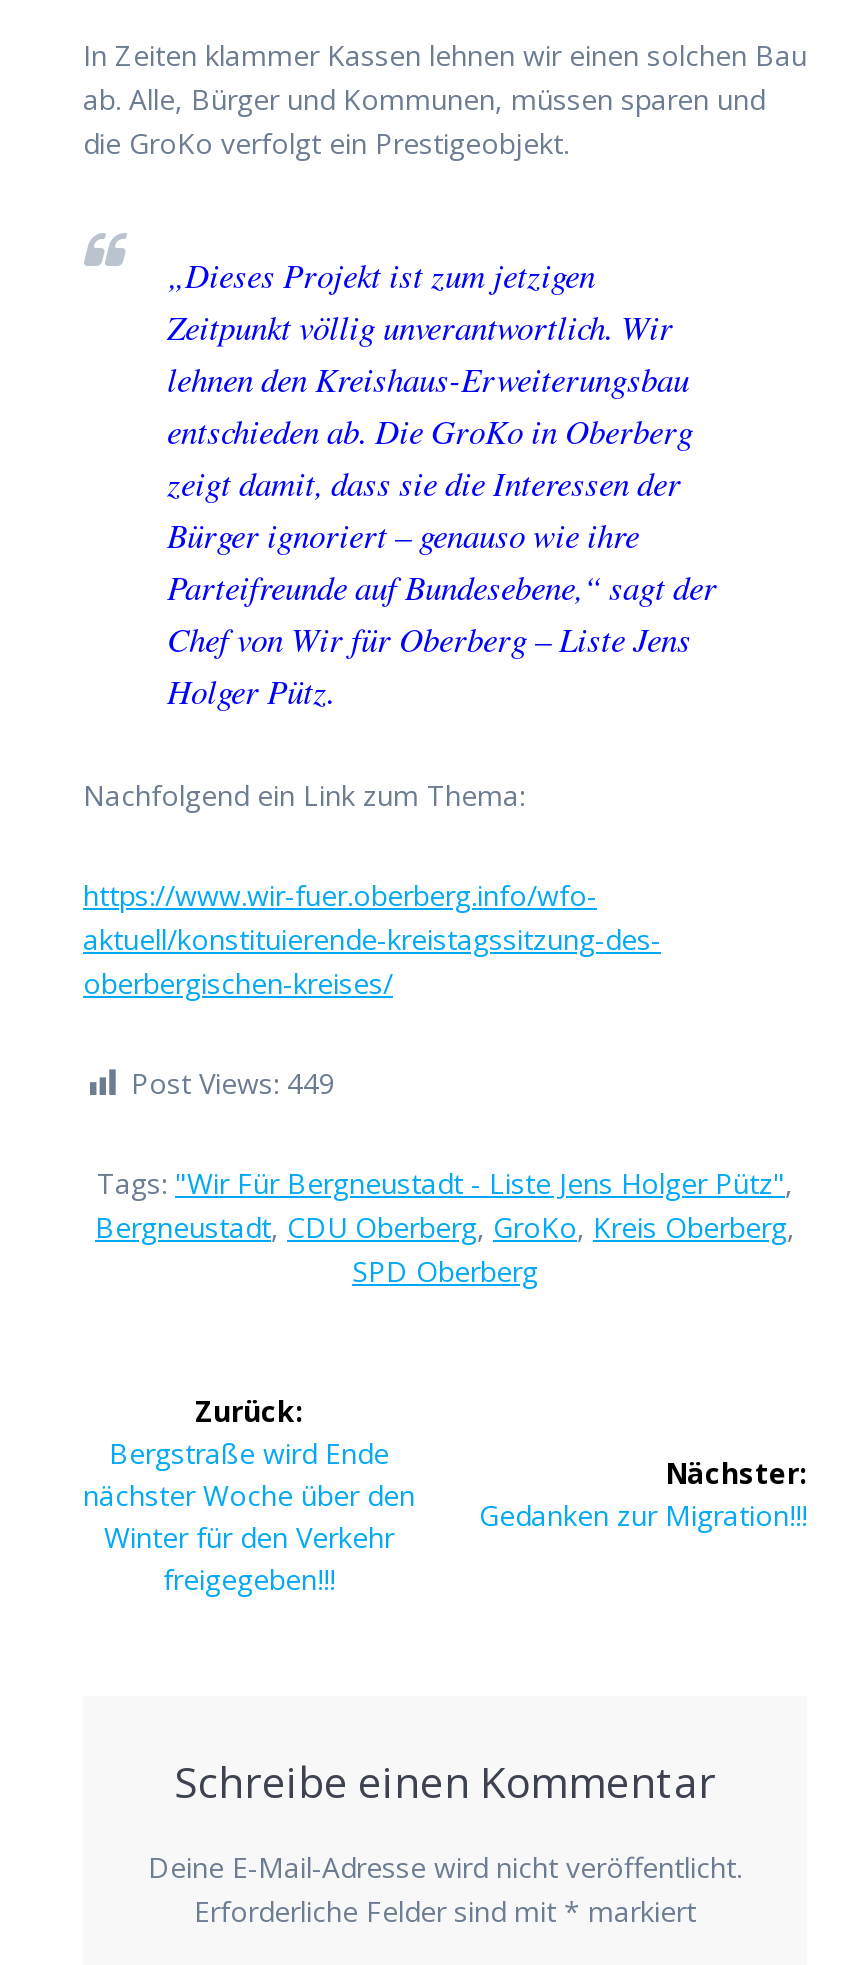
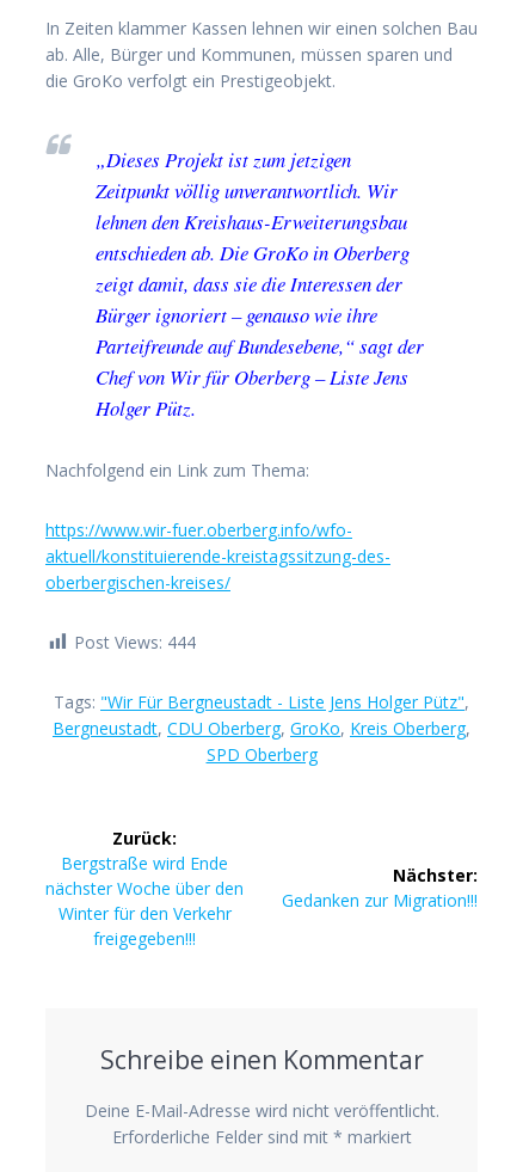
- Post Views: 449
+ Post Views: 444
